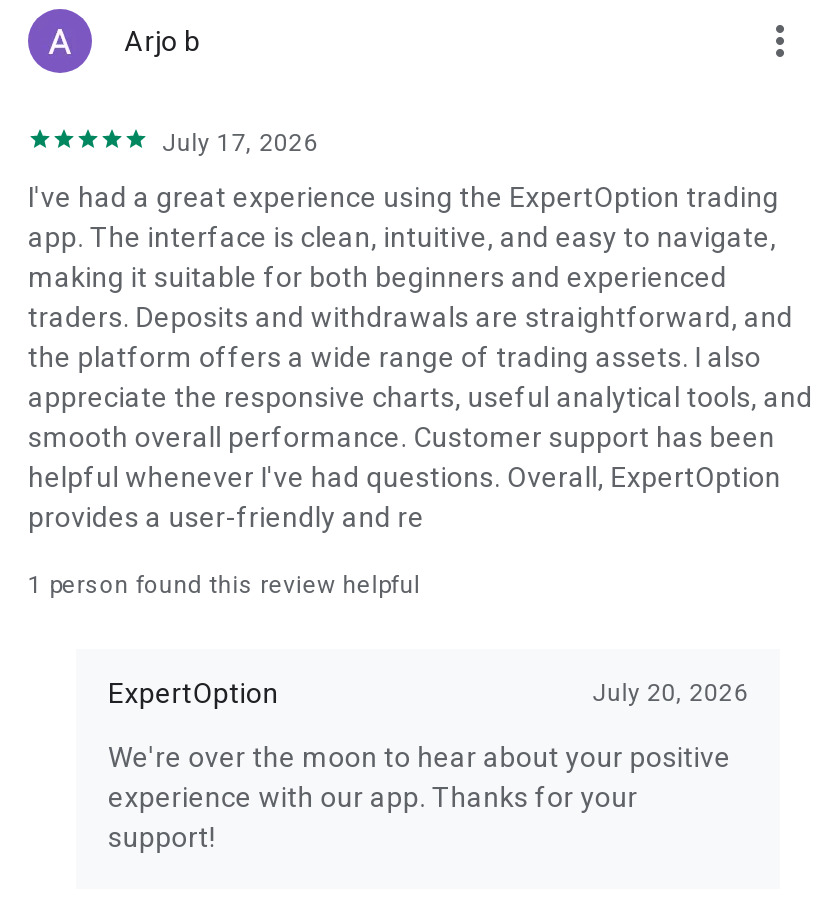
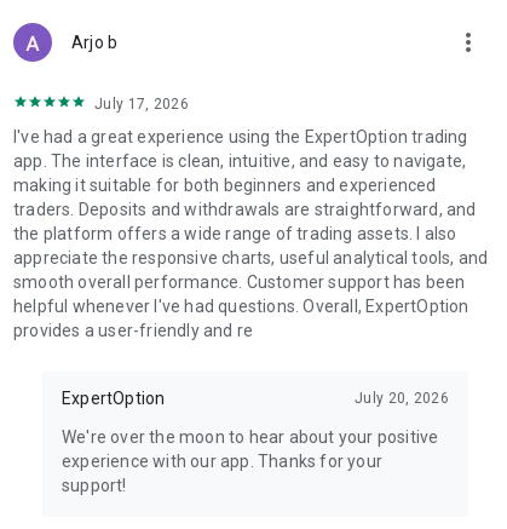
- 1 person found this review helpful
